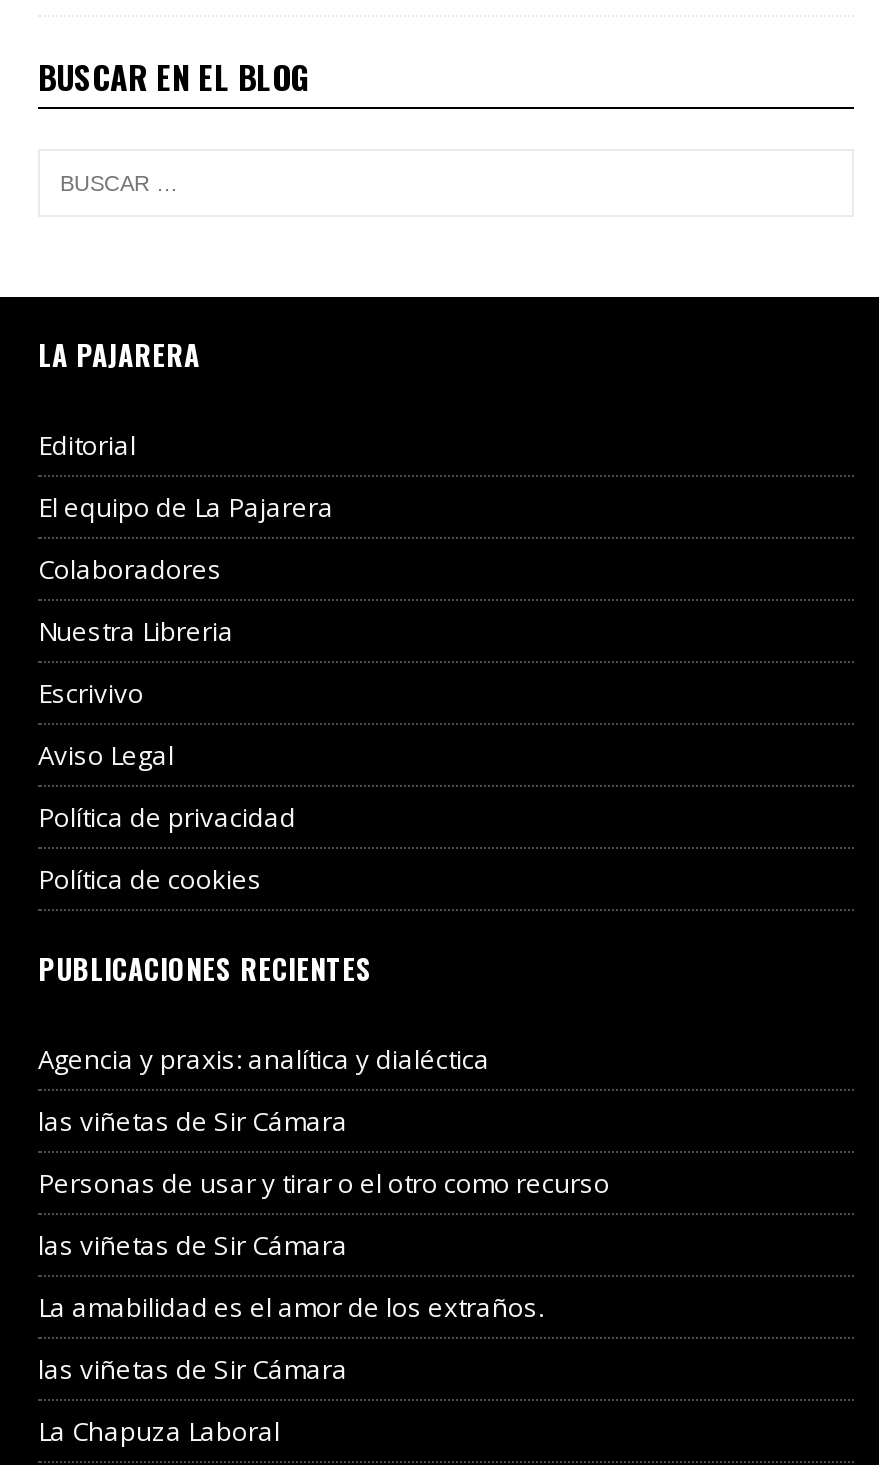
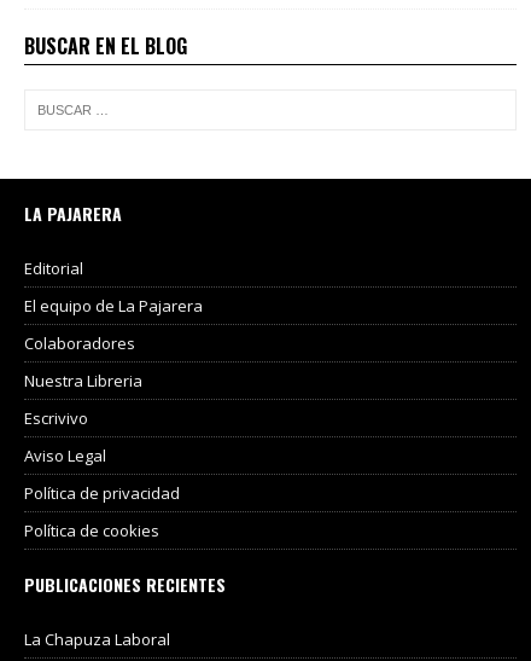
- Agencia y praxis: analítica y dialéctica
- las viñetas de Sir Cámara
- Personas de usar y tirar o el otro como recurso
- las viñetas de Sir Cámara
- La amabilidad es el amor de los extraños.
- las viñetas de Sir Cámara
